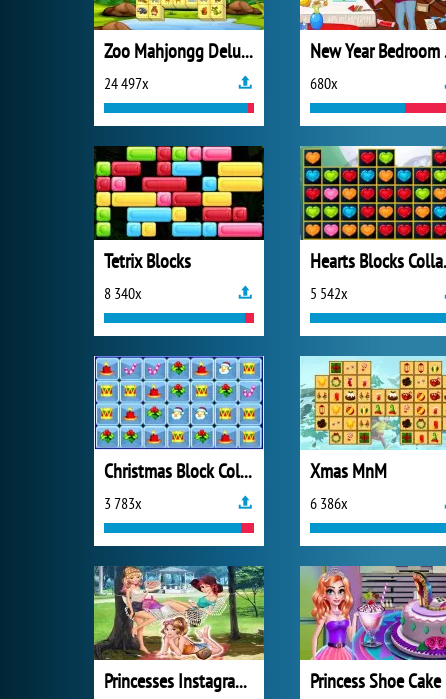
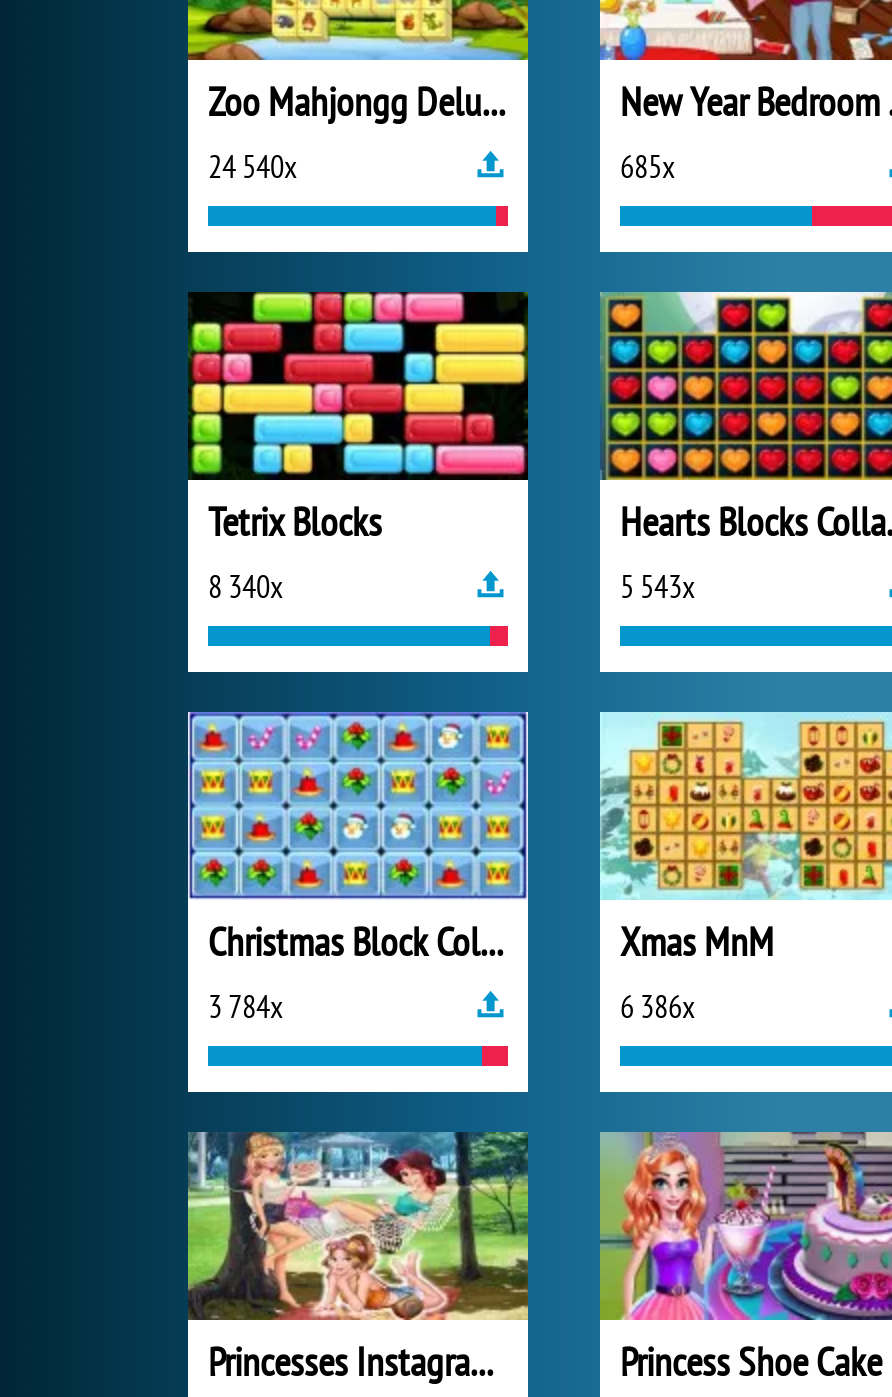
- 24 497x
+ 24 540x

- 680x
+ 685x

- 5 542x
+ 5 543x

- 3 783x
+ 3 784x
